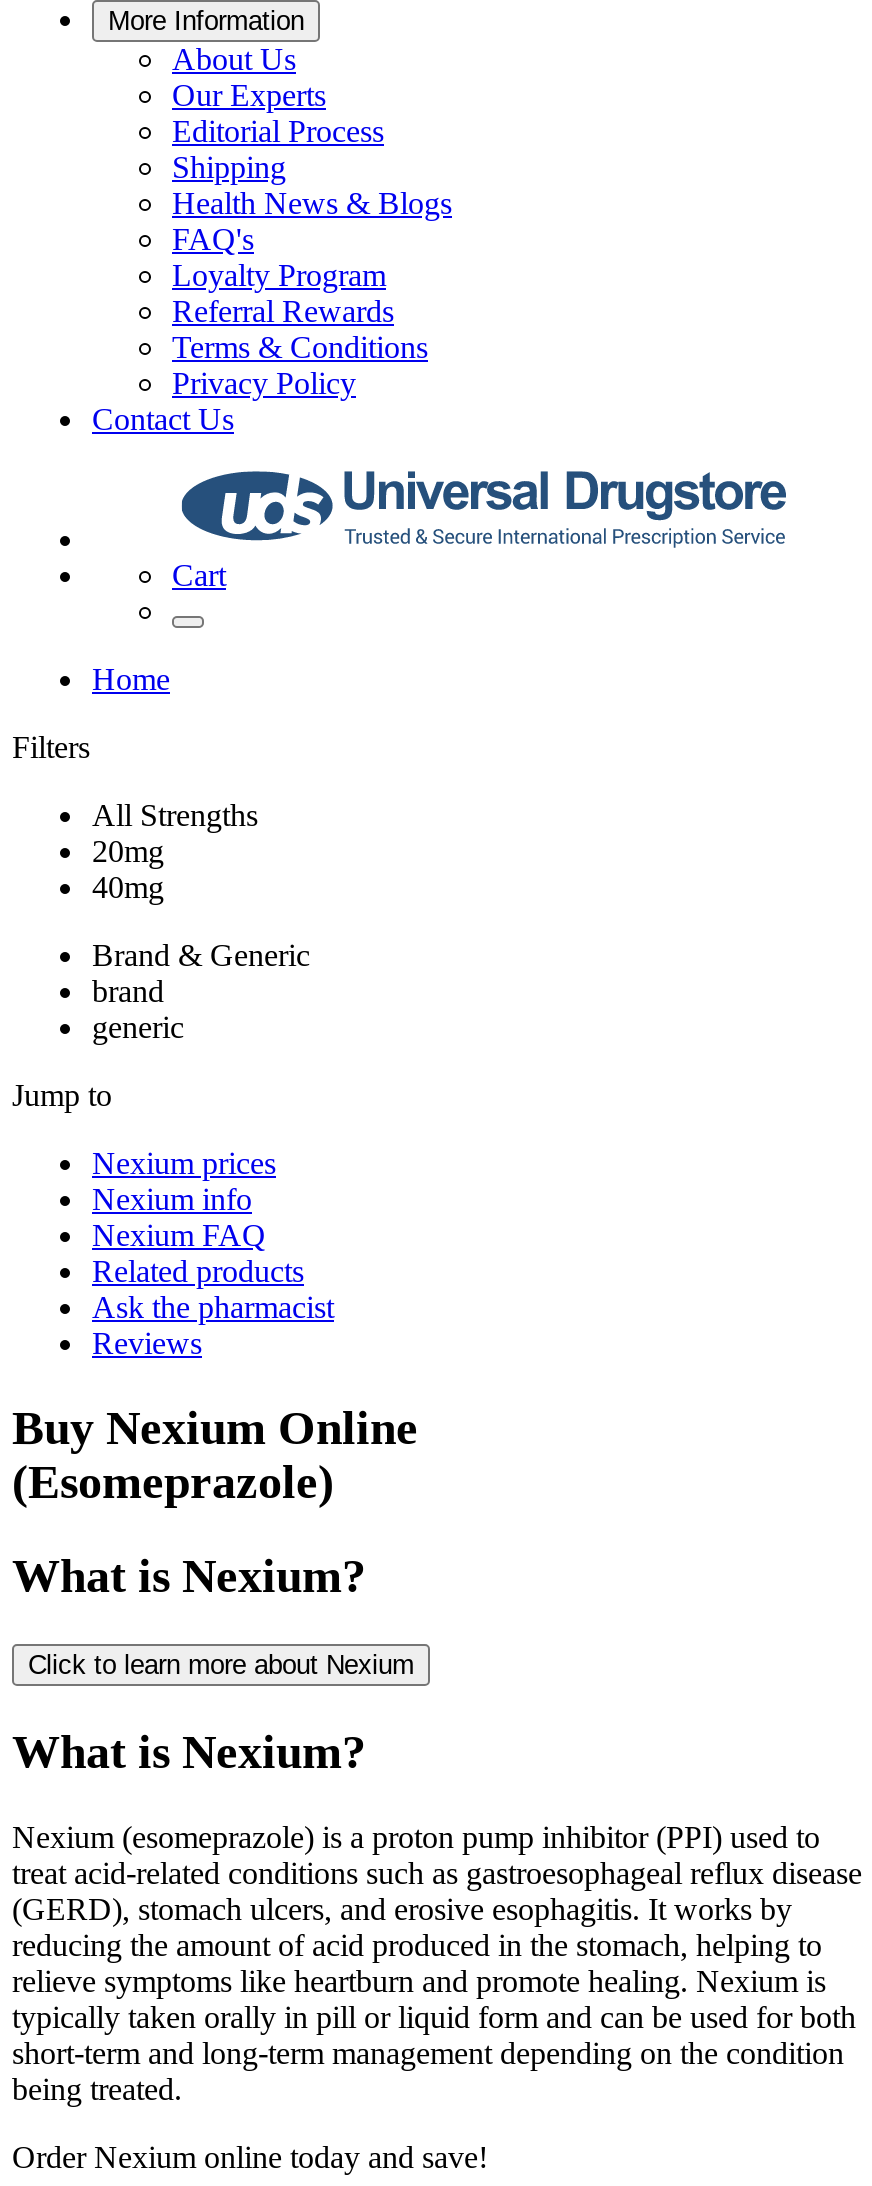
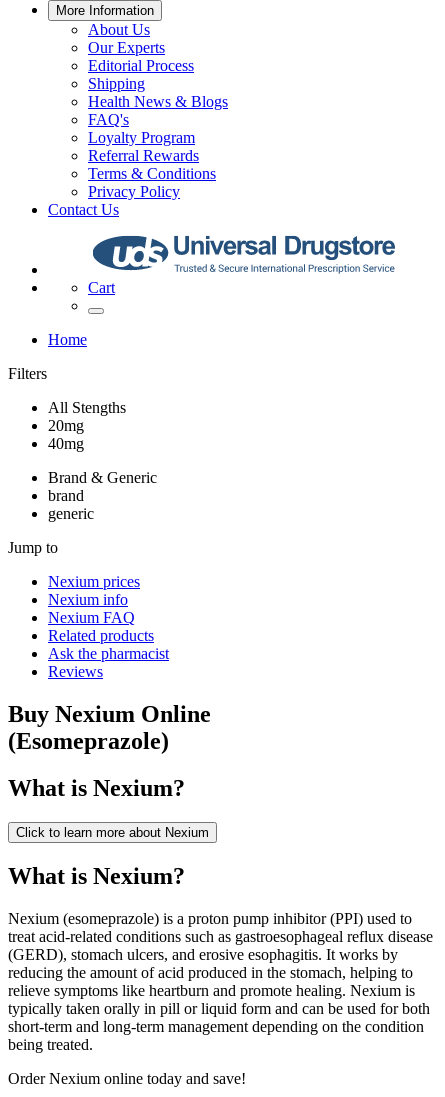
- All Strengths
+ All Stengths
